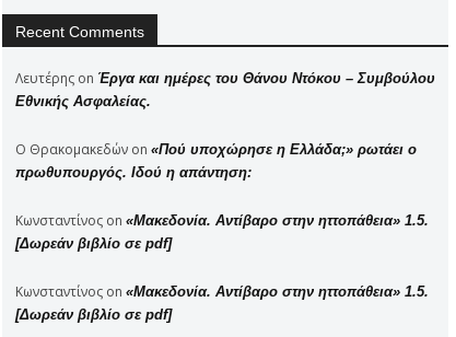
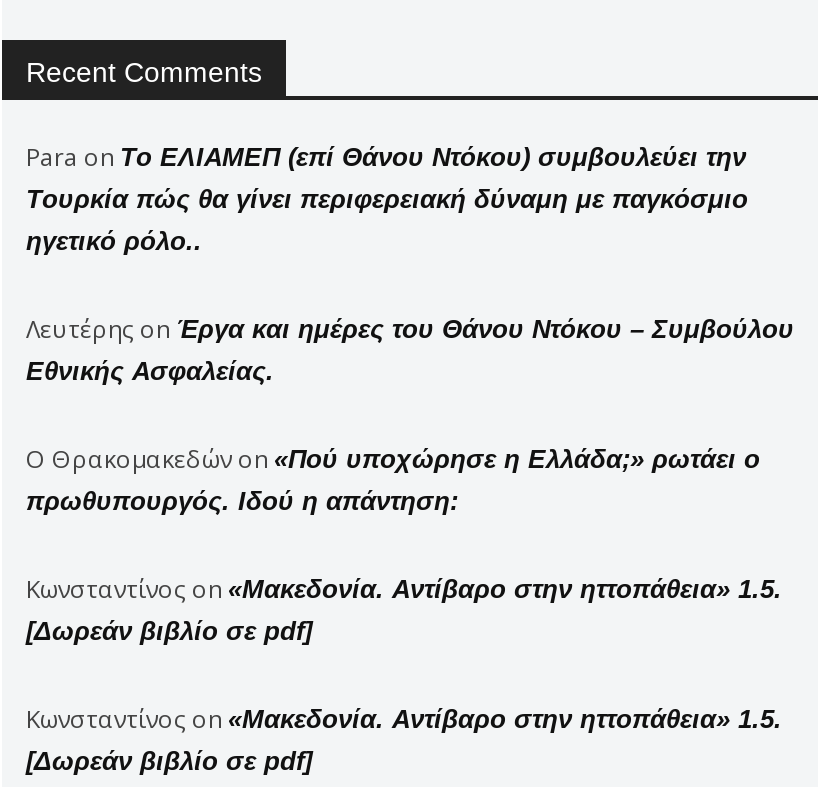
+ Para on Το ΕΛΙΑΜΕΠ (επί Θάνου Ντόκου) συμβουλεύει την
+ Τουρκία πώς θα γίνει περιφερειακή δύναμη με παγκόσμιο
+ ηγετικό ρόλο..
